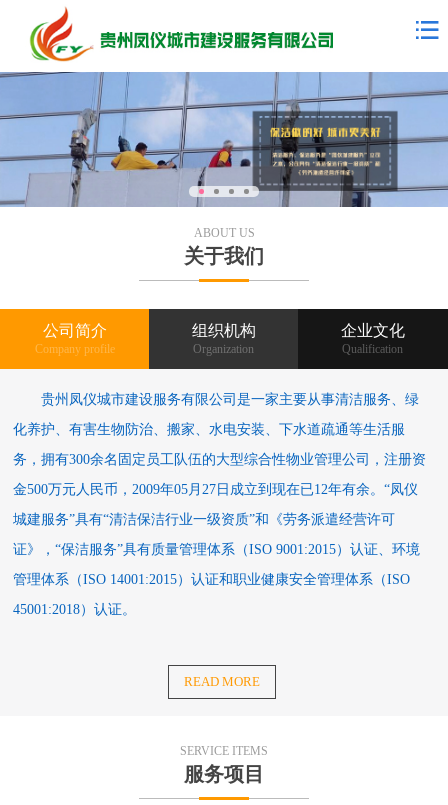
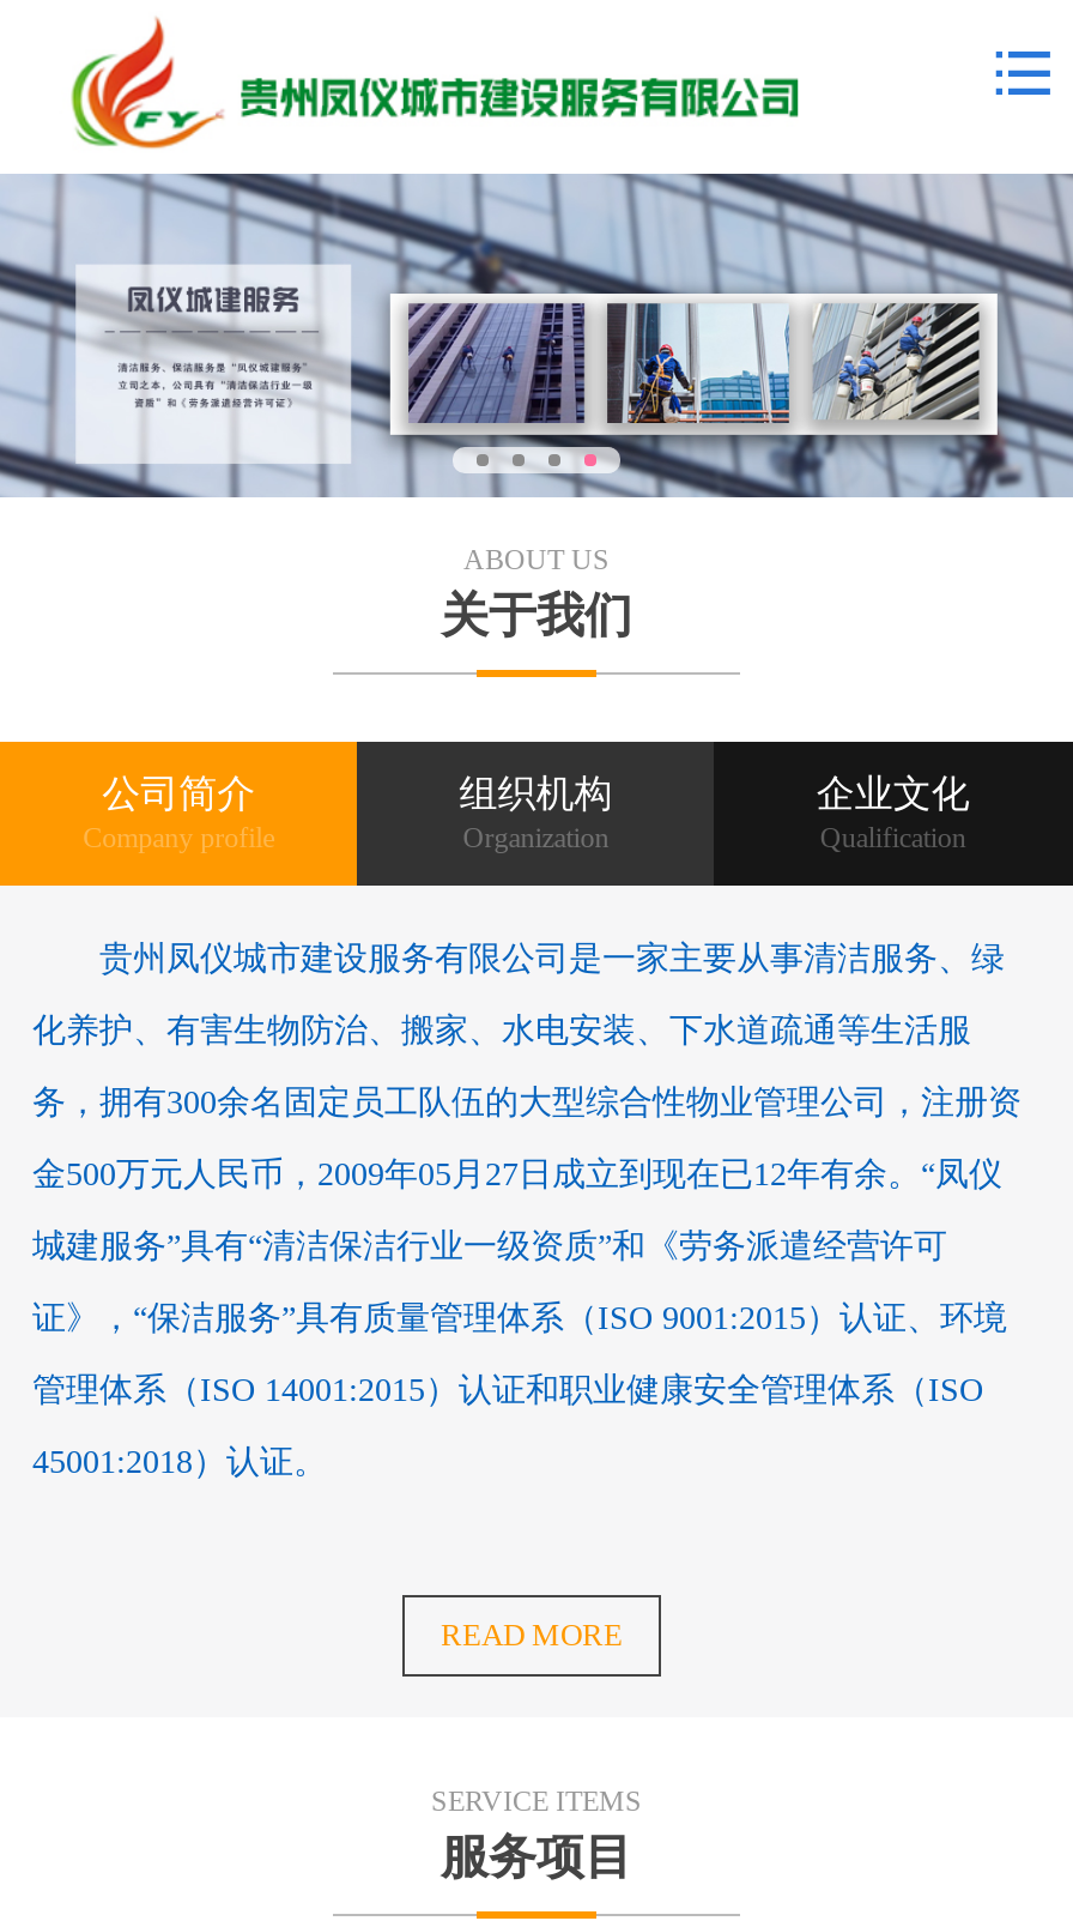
- [image]
+ [image]
